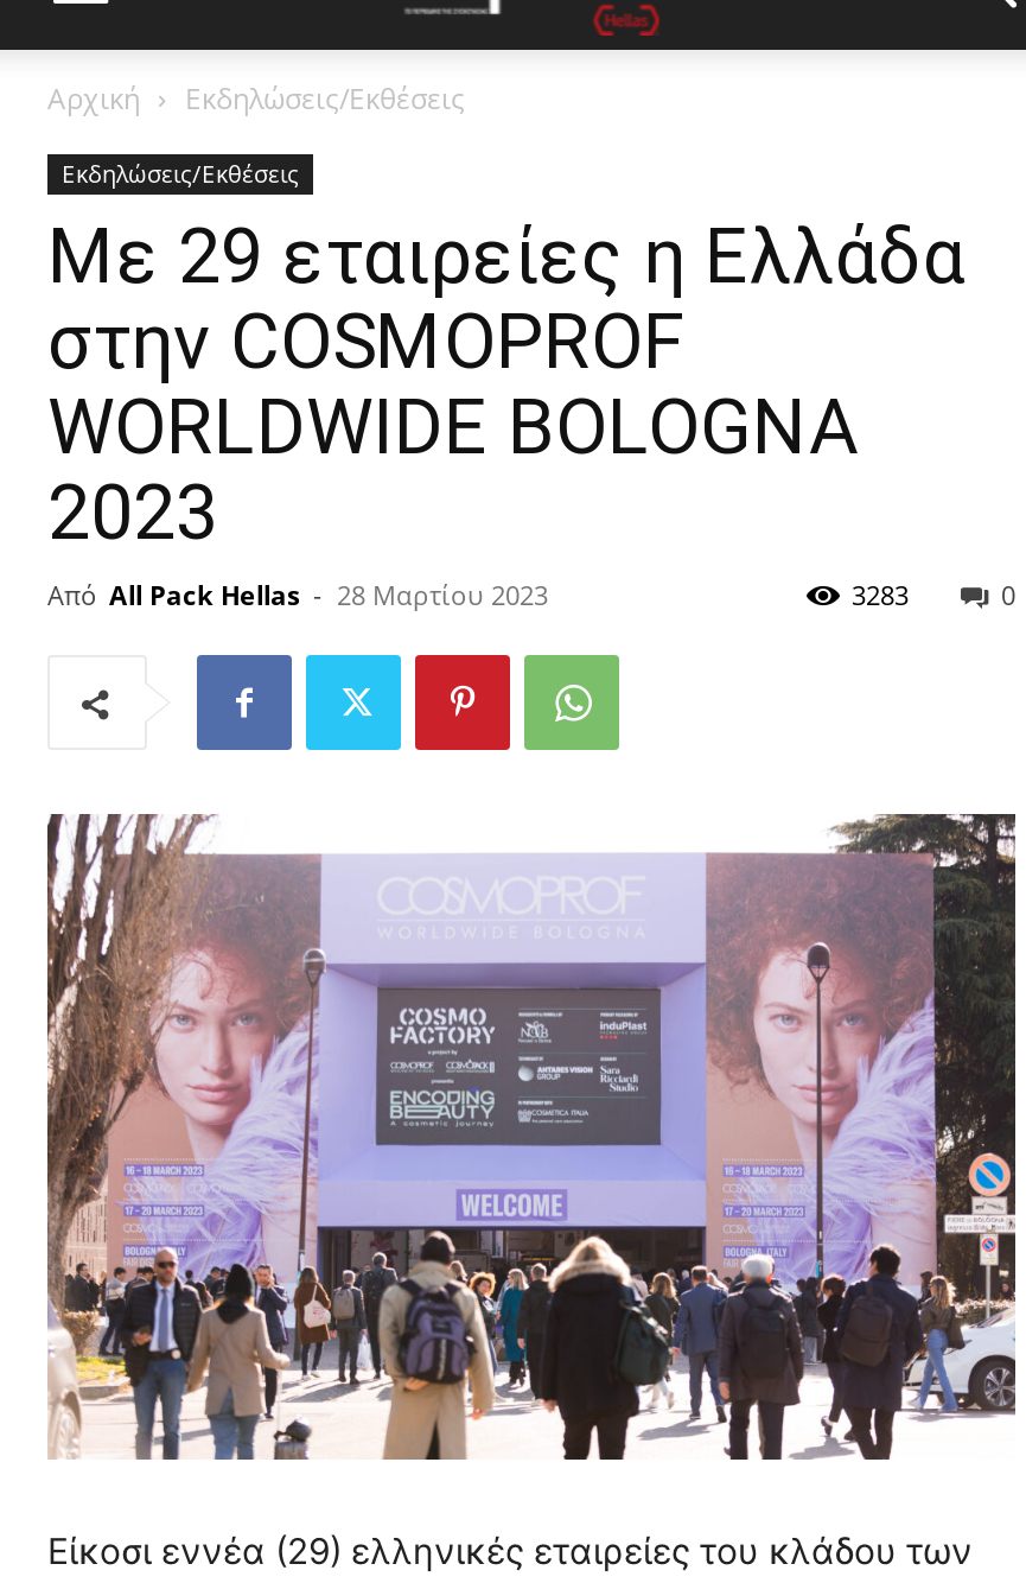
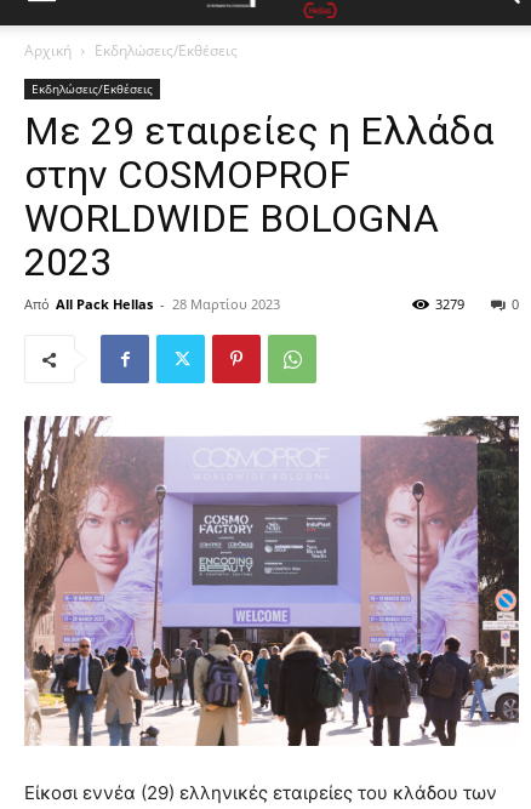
- 3283
+ 3279
